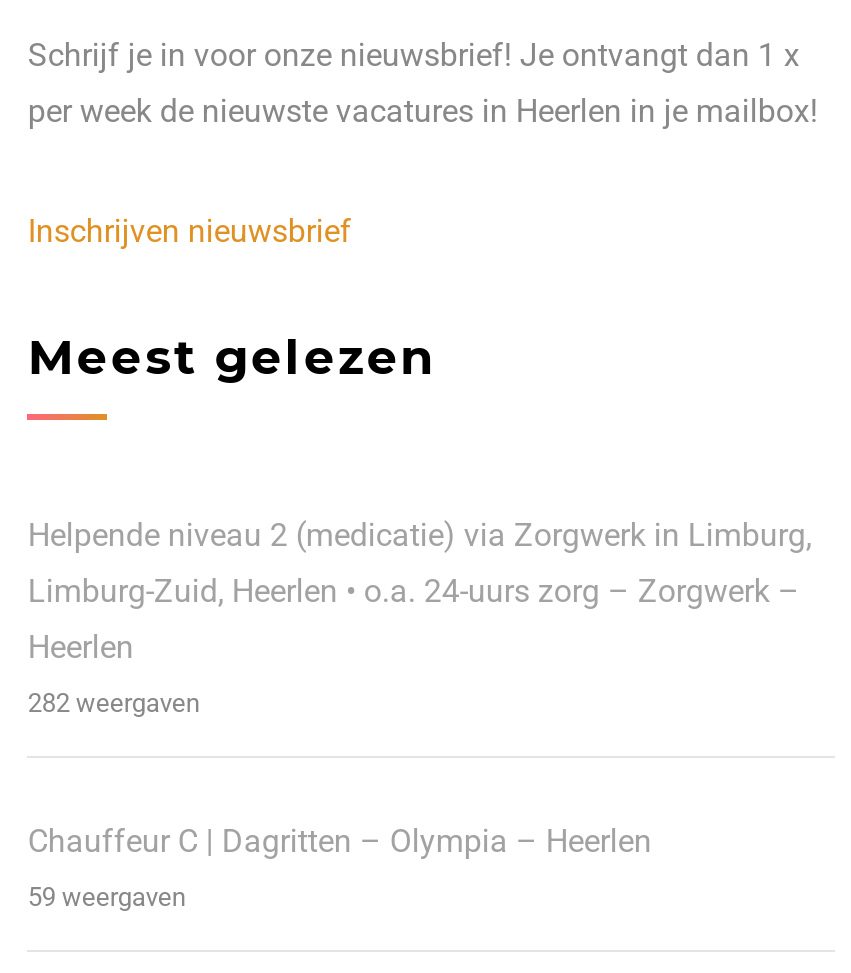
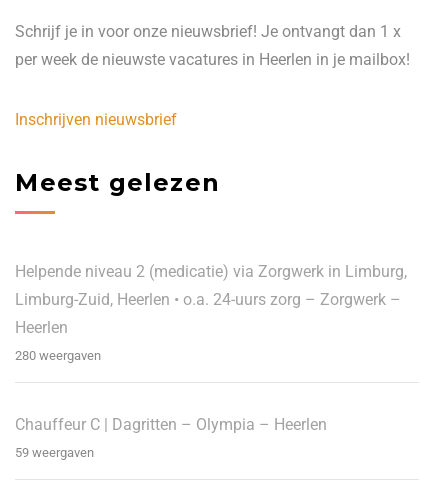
- 282 weergaven
+ 280 weergaven
